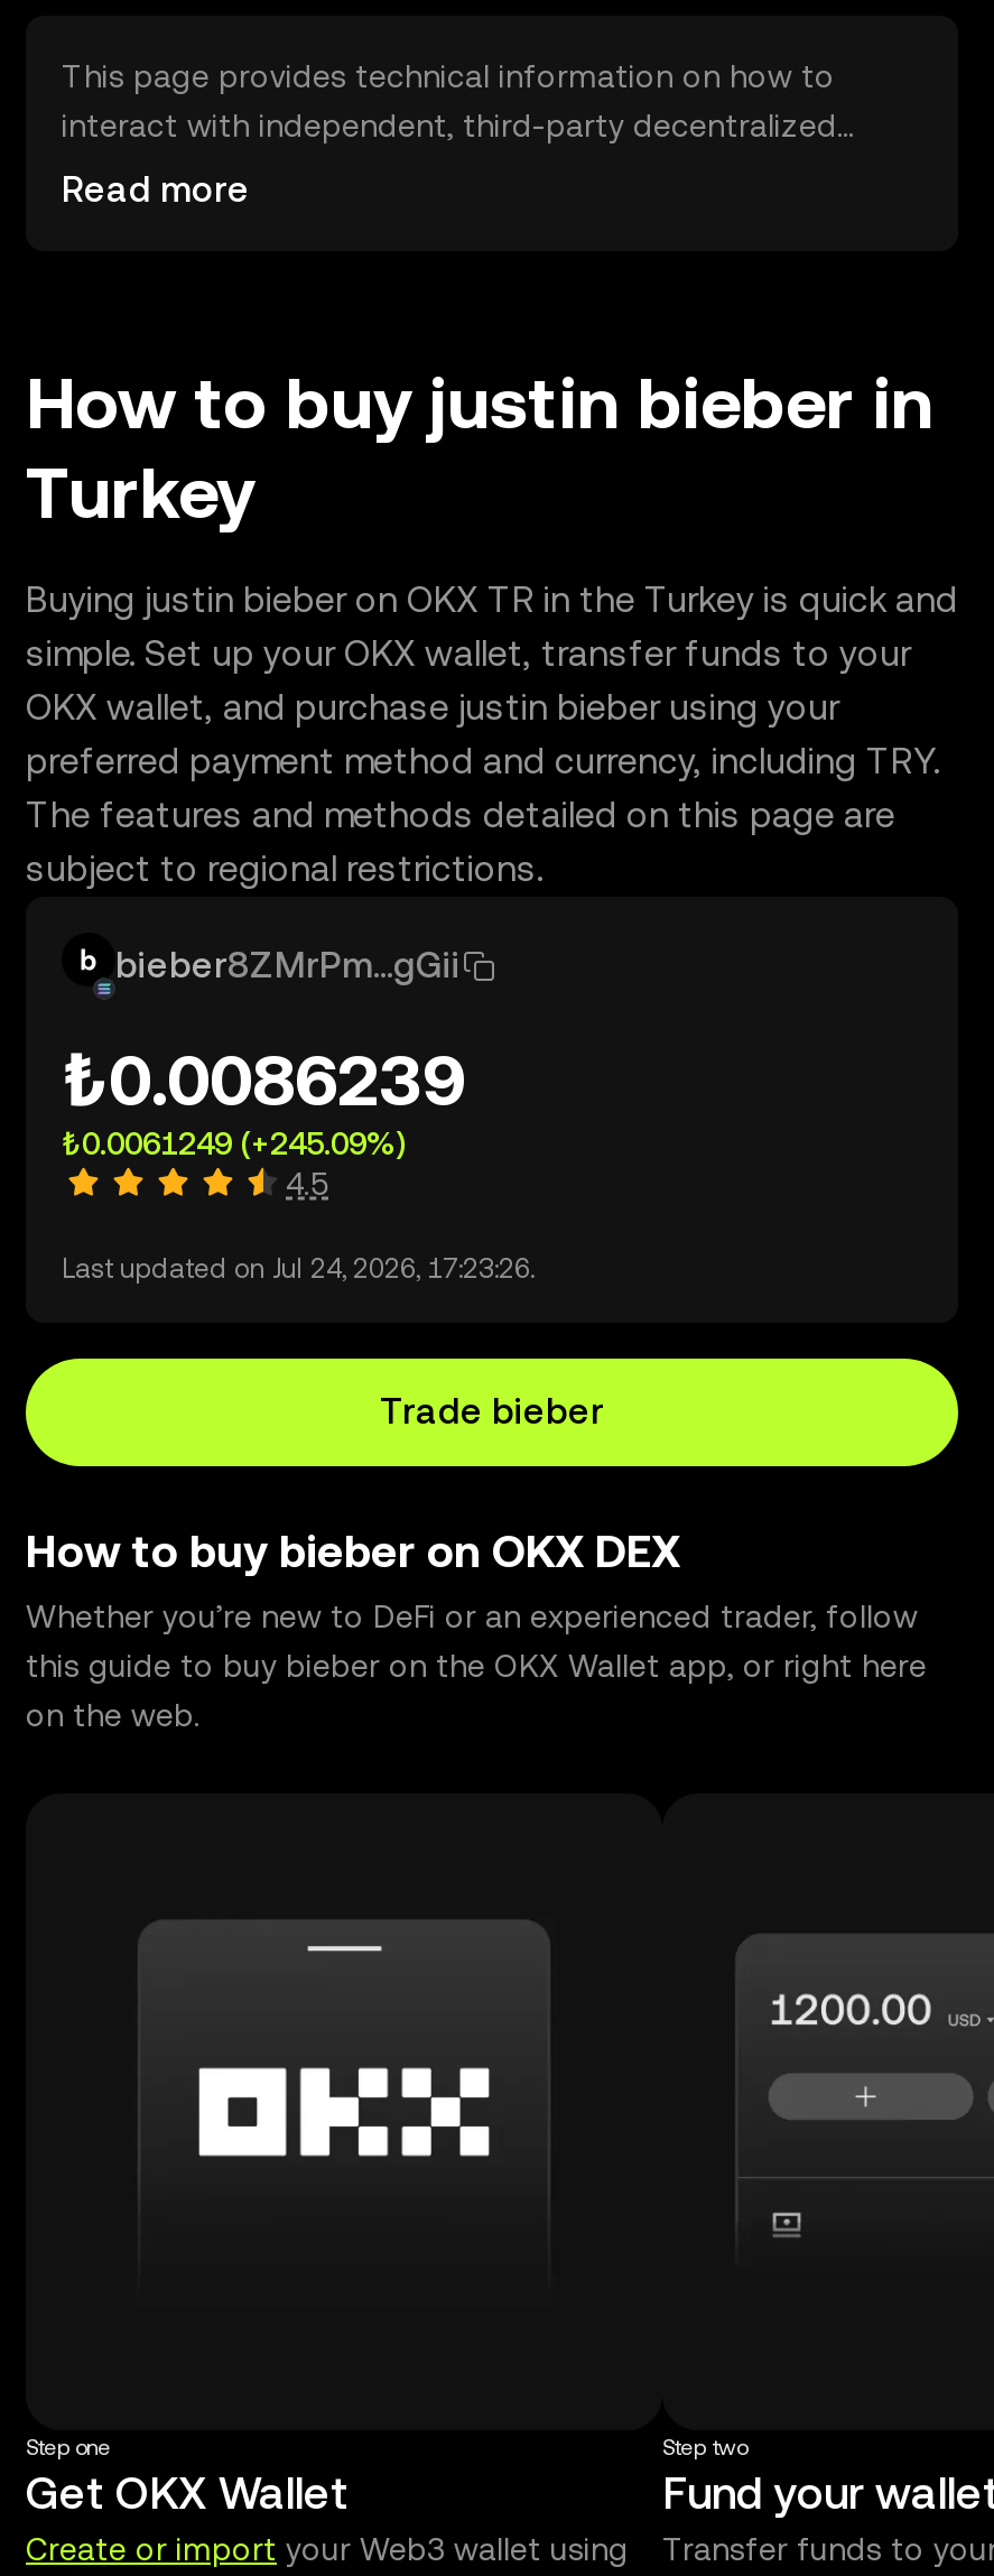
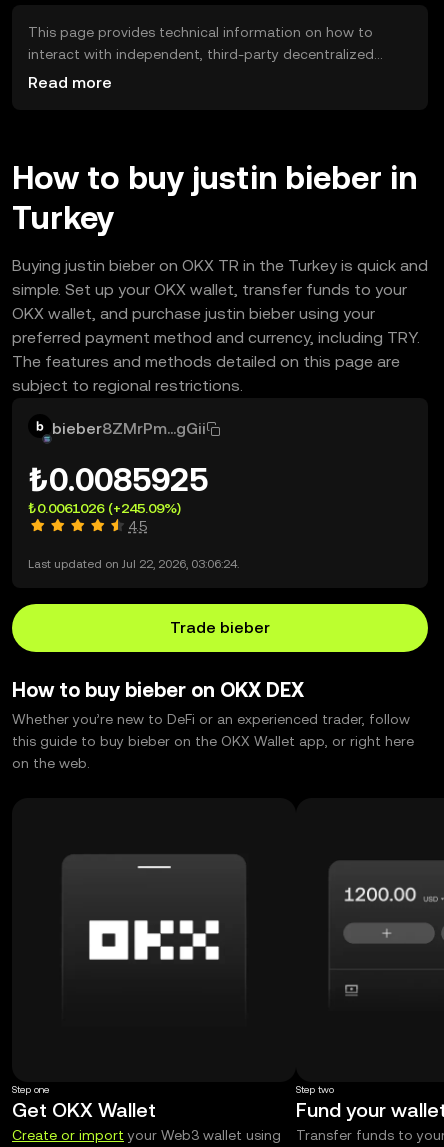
- ₺0.0086239
+ ₺0.0085925

- ₺0.0061249 (+245.09%)
+ ₺0.0061026 (+245.09%)

- Last updated on Jul 24, 2026, 17:23:26.
+ Last updated on Jul 22, 2026, 03:06:24.
